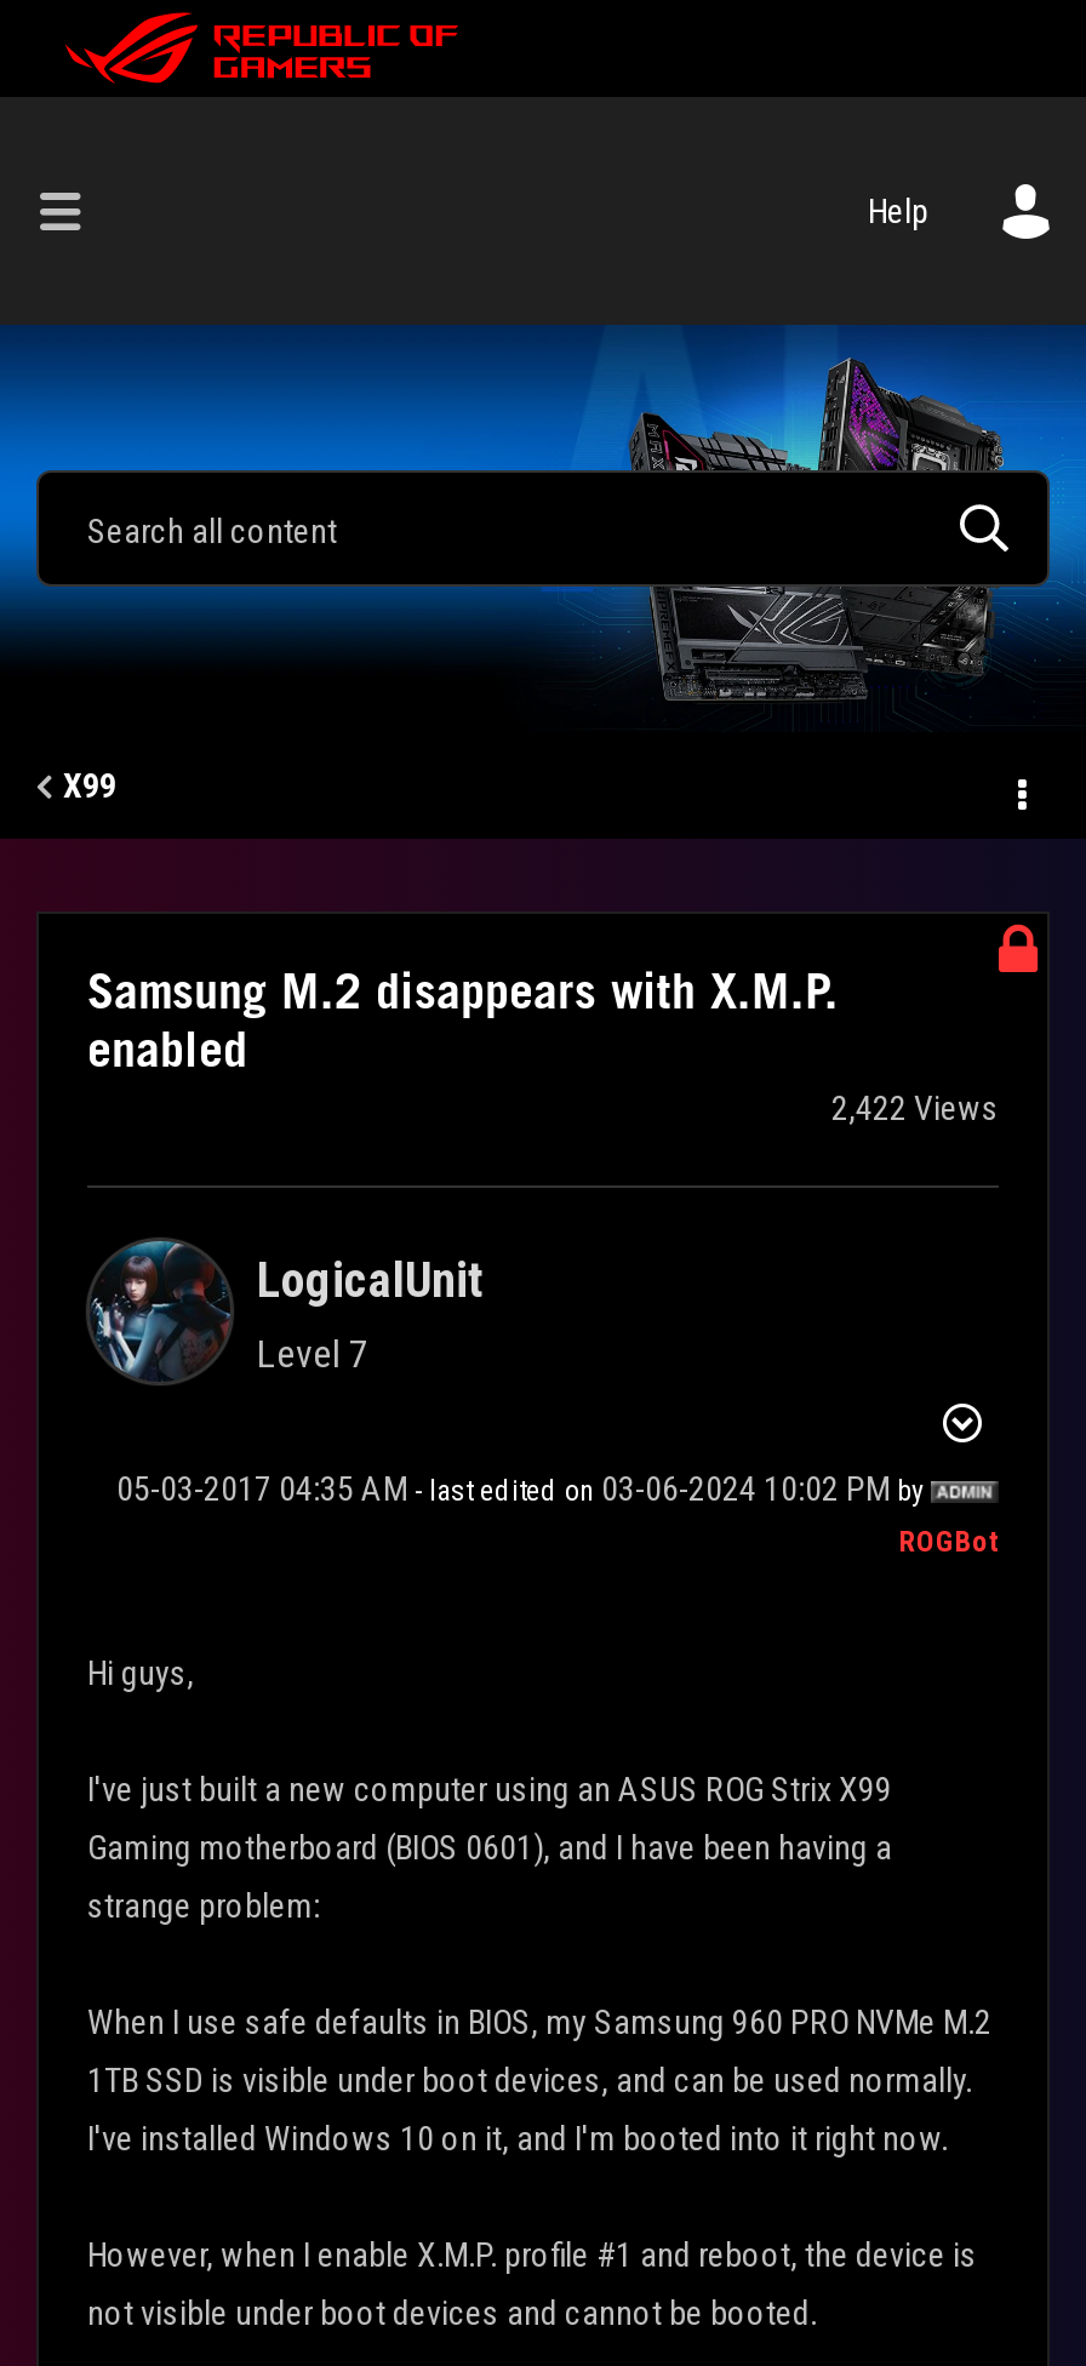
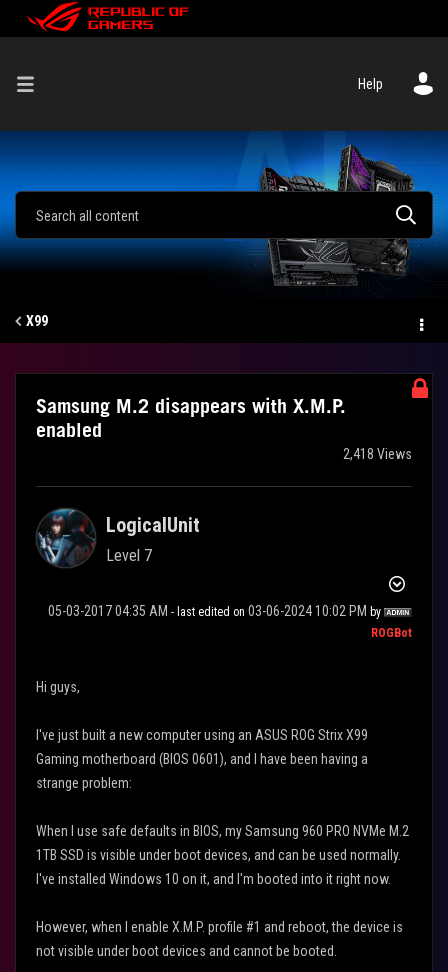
- 2,422 Views
+ 2,418 Views
